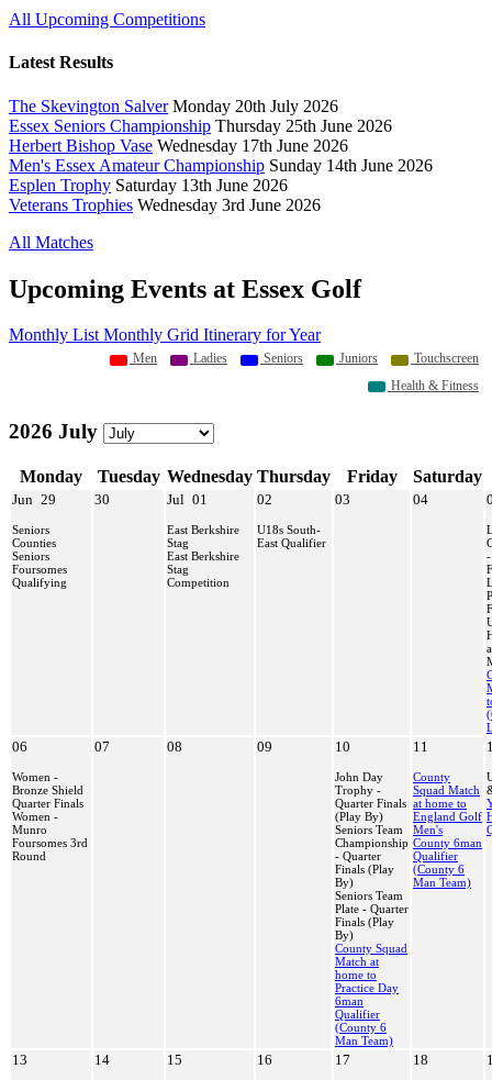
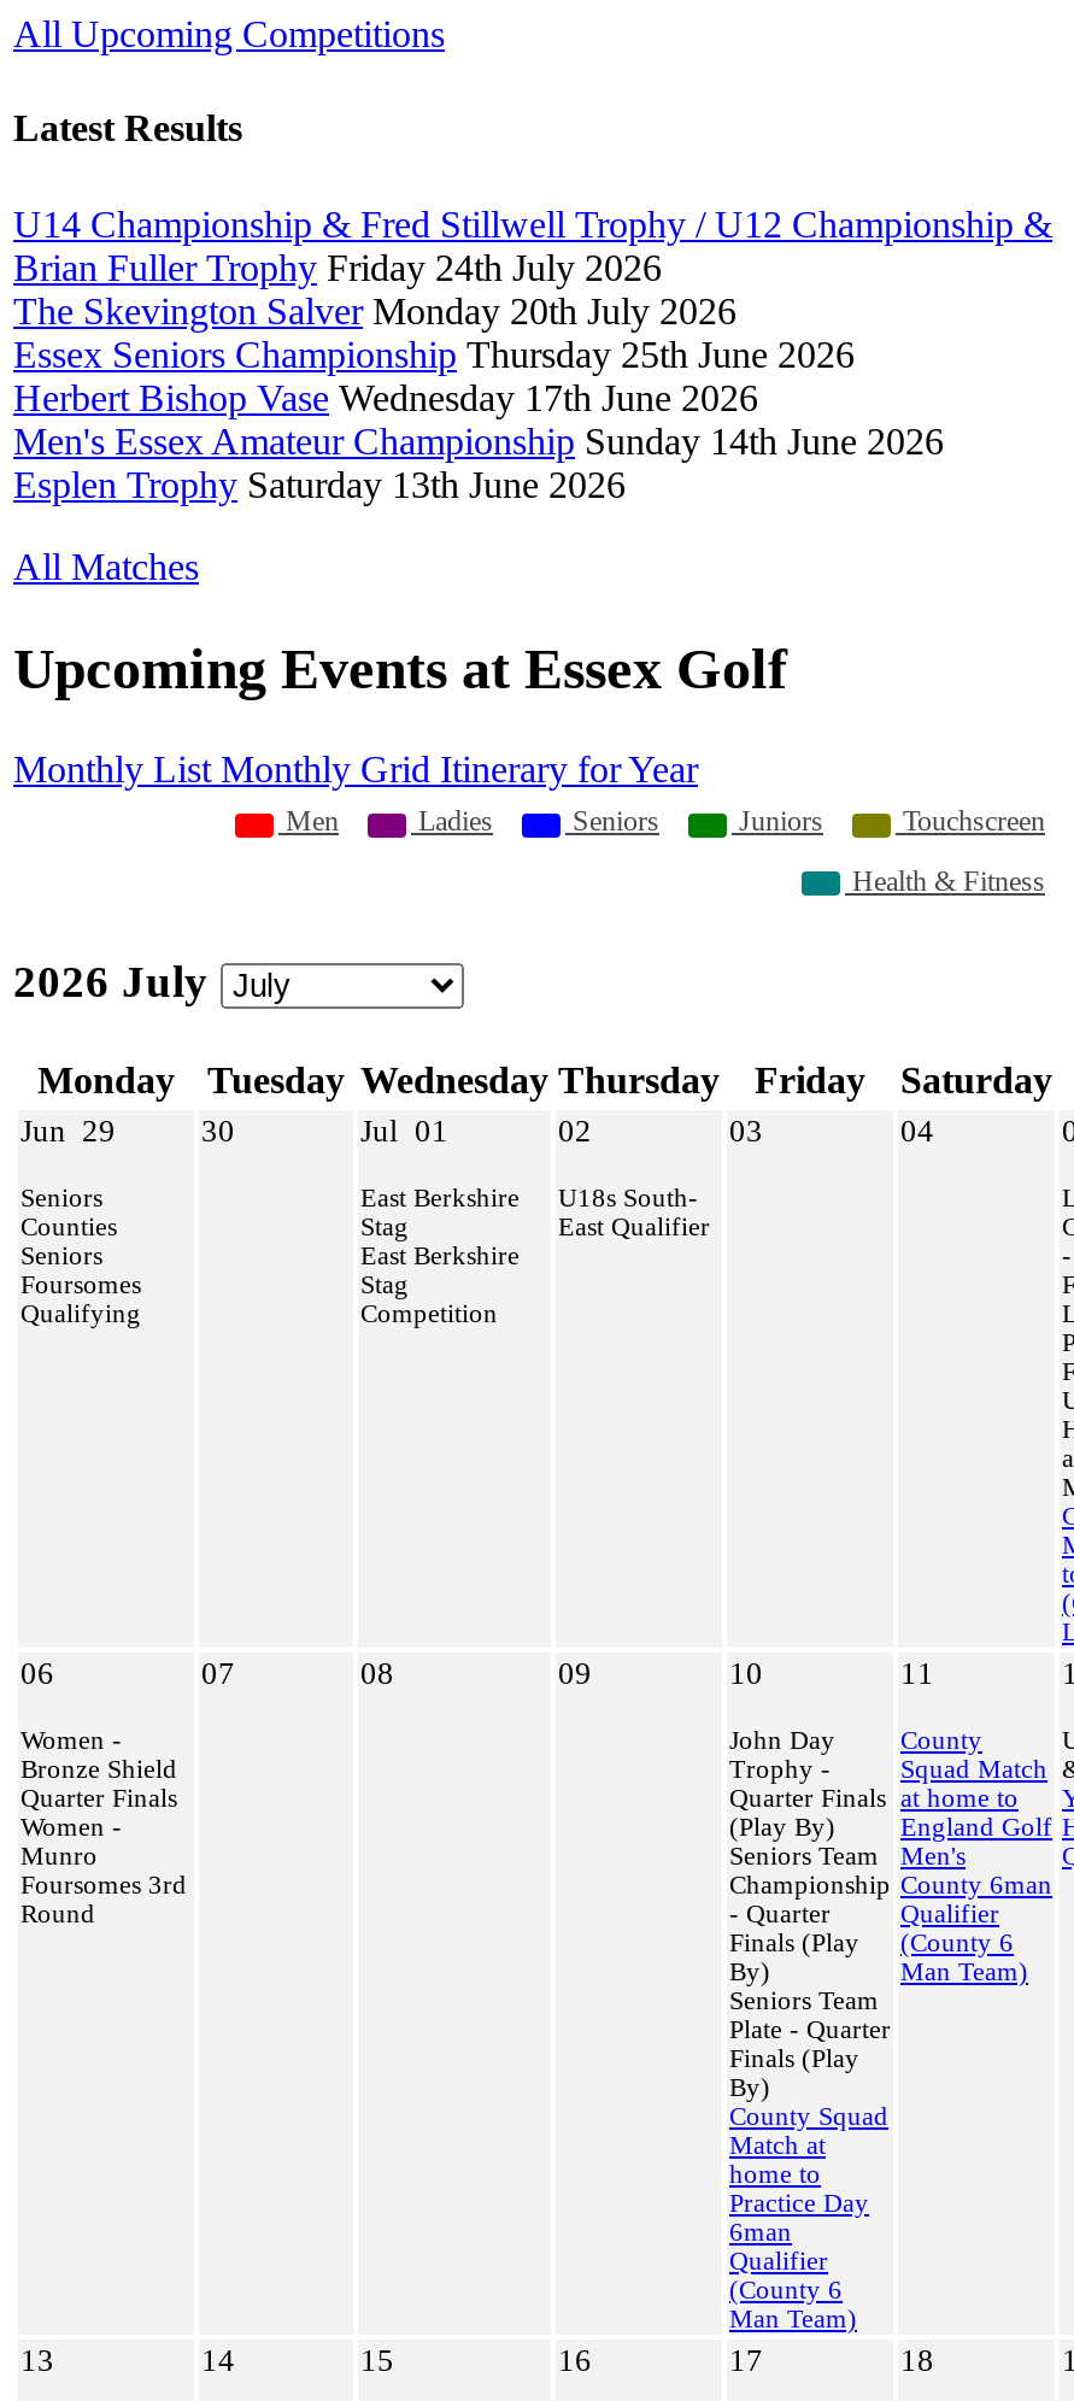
+ U14 Championship & Fred Stillwell Trophy / U12 Championship &
+ Brian Fuller Trophy Friday 24th July 2026

moved down: The Skevington Salver Monday 20th July 2026 | Essex Seniors Championship Thursday 25th June 2026 | Herbert Bishop Vase Wednesday 17th June 2026 | Men's Essex Amateur Championship Sunday 14th June 2026 | Esplen Trophy Saturday 13th June 2026

- Veterans Trophies Wednesday 3rd June 2026
